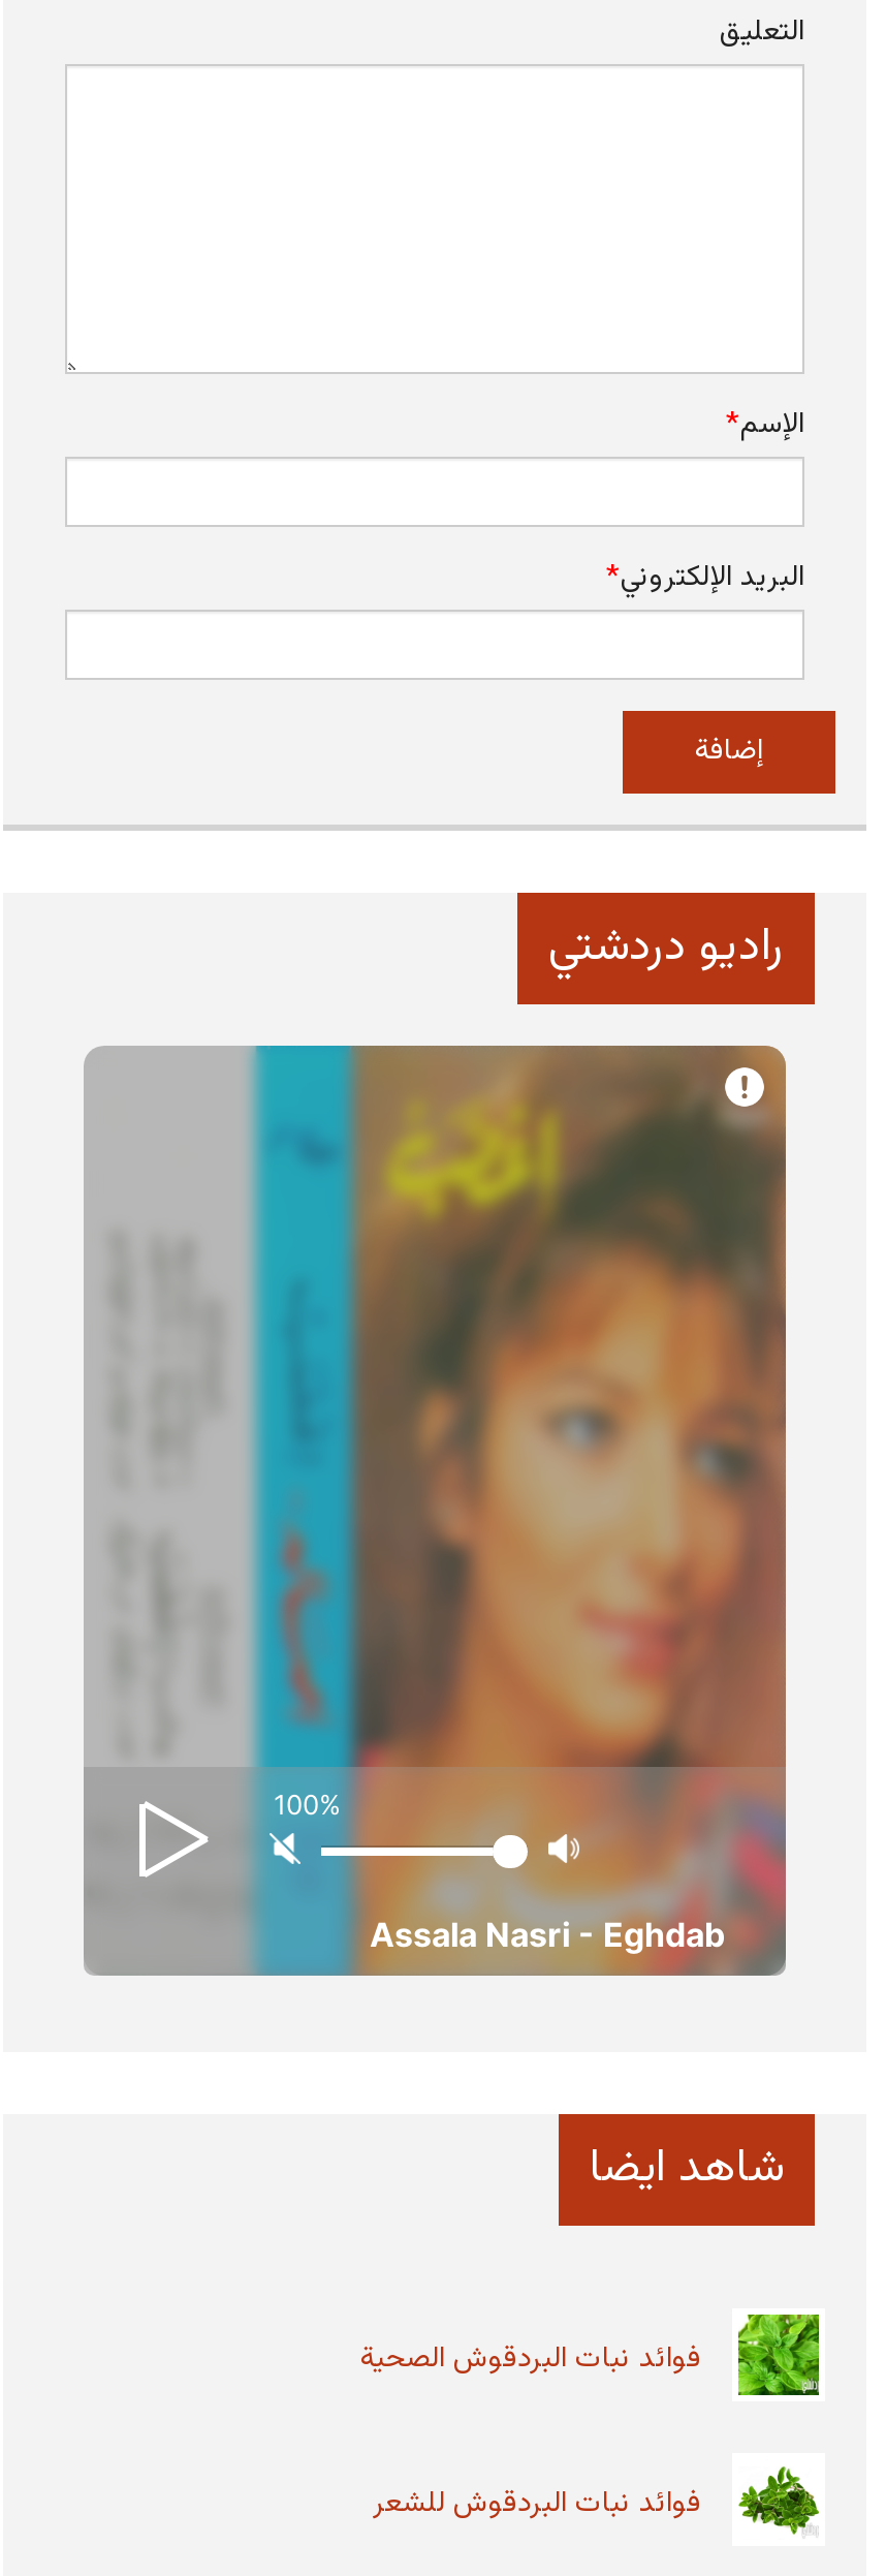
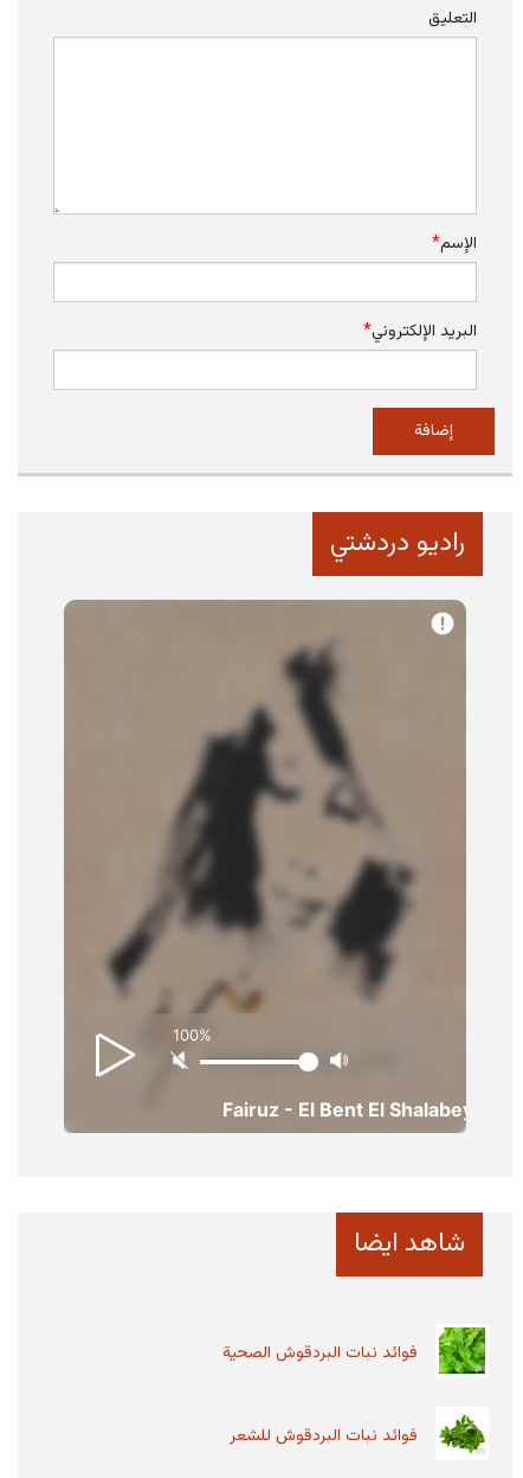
- [image]
+ [image]
